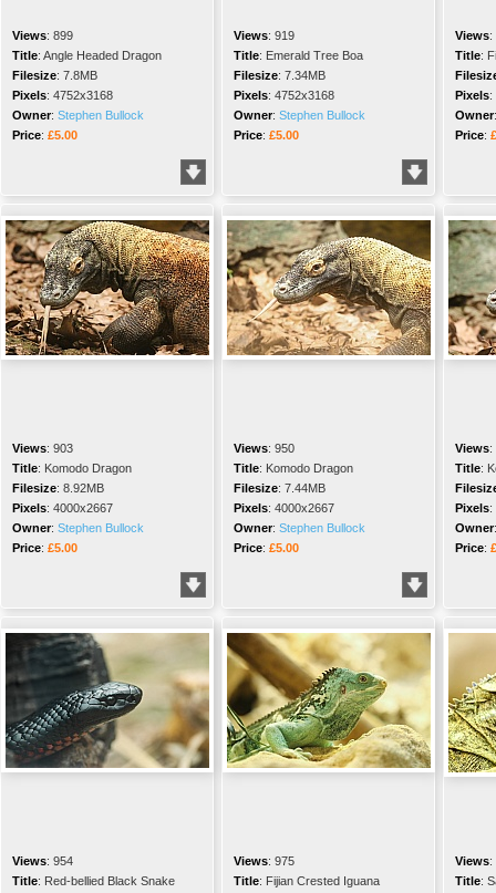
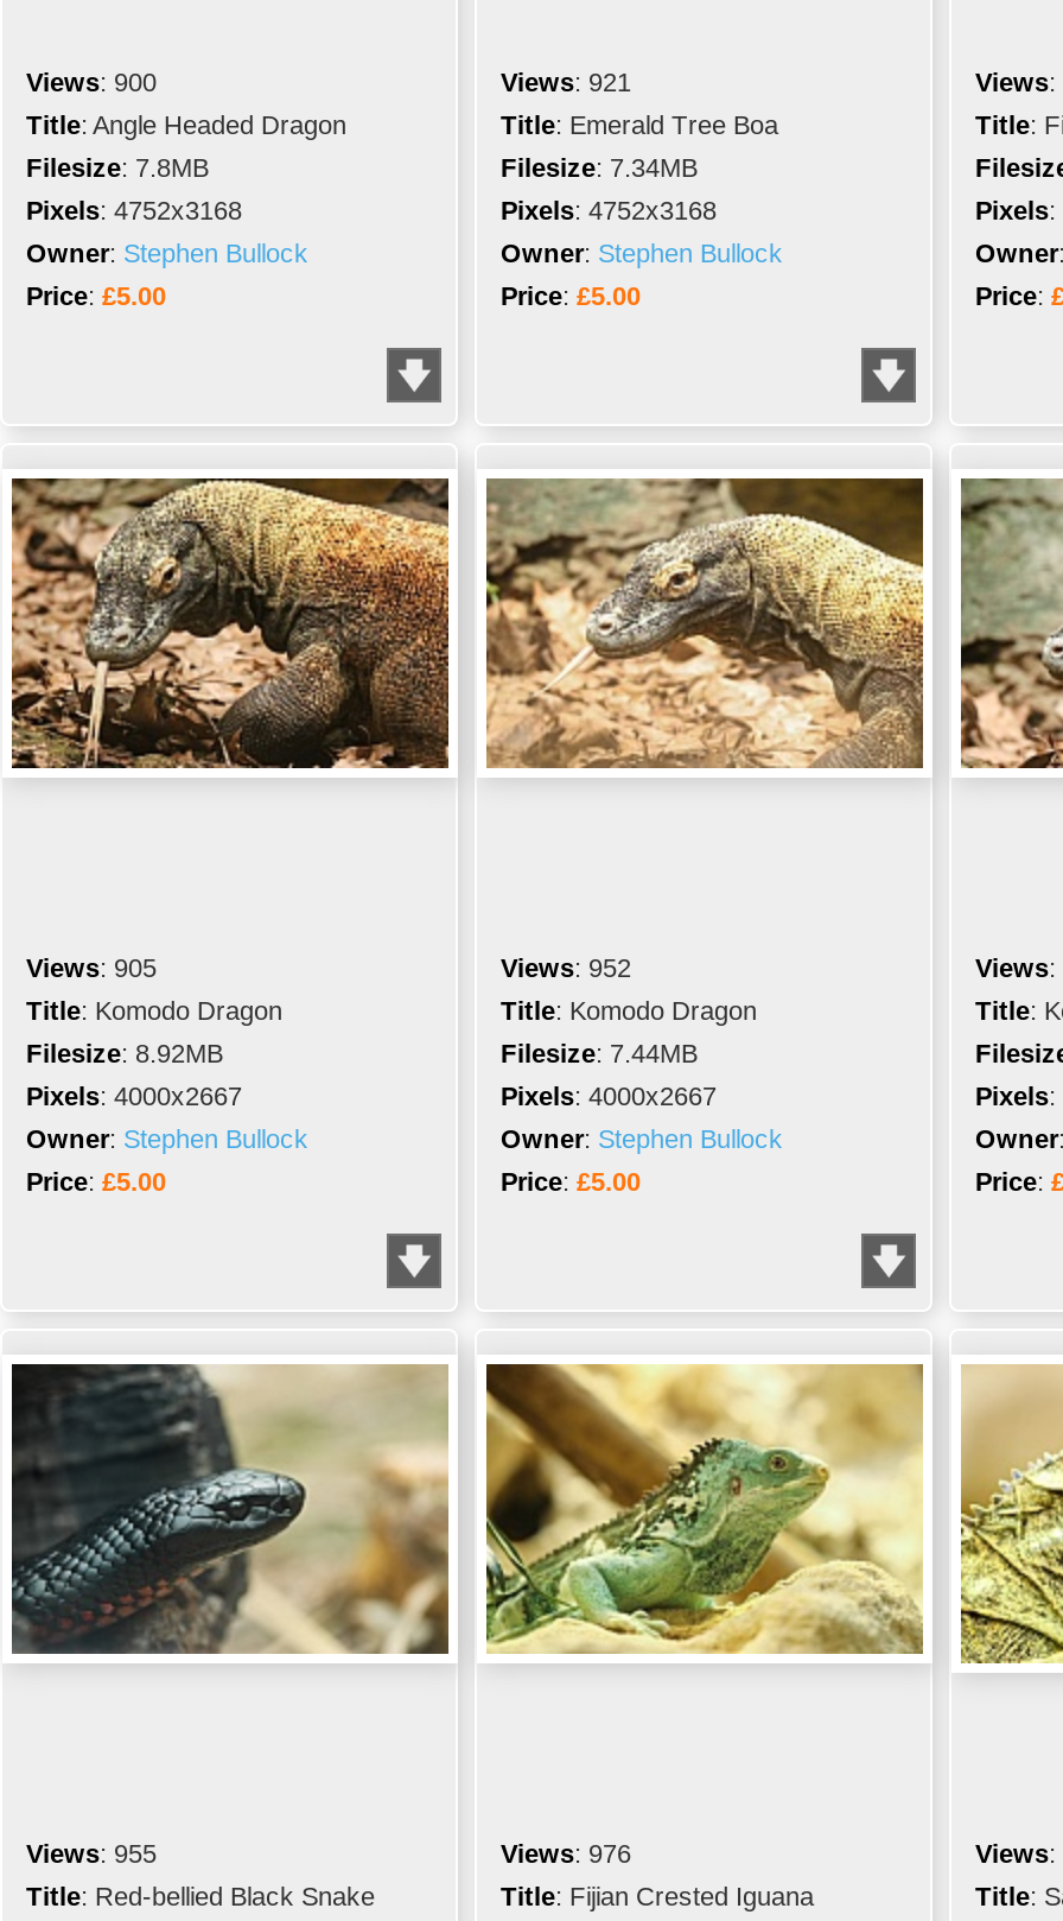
- Views: 899
+ Views: 900

- Views: 919
+ Views: 921

- Views: 903
+ Views: 905

- Views: 950
+ Views: 952

- Views: 954
+ Views: 955

- Views: 975
+ Views: 976
